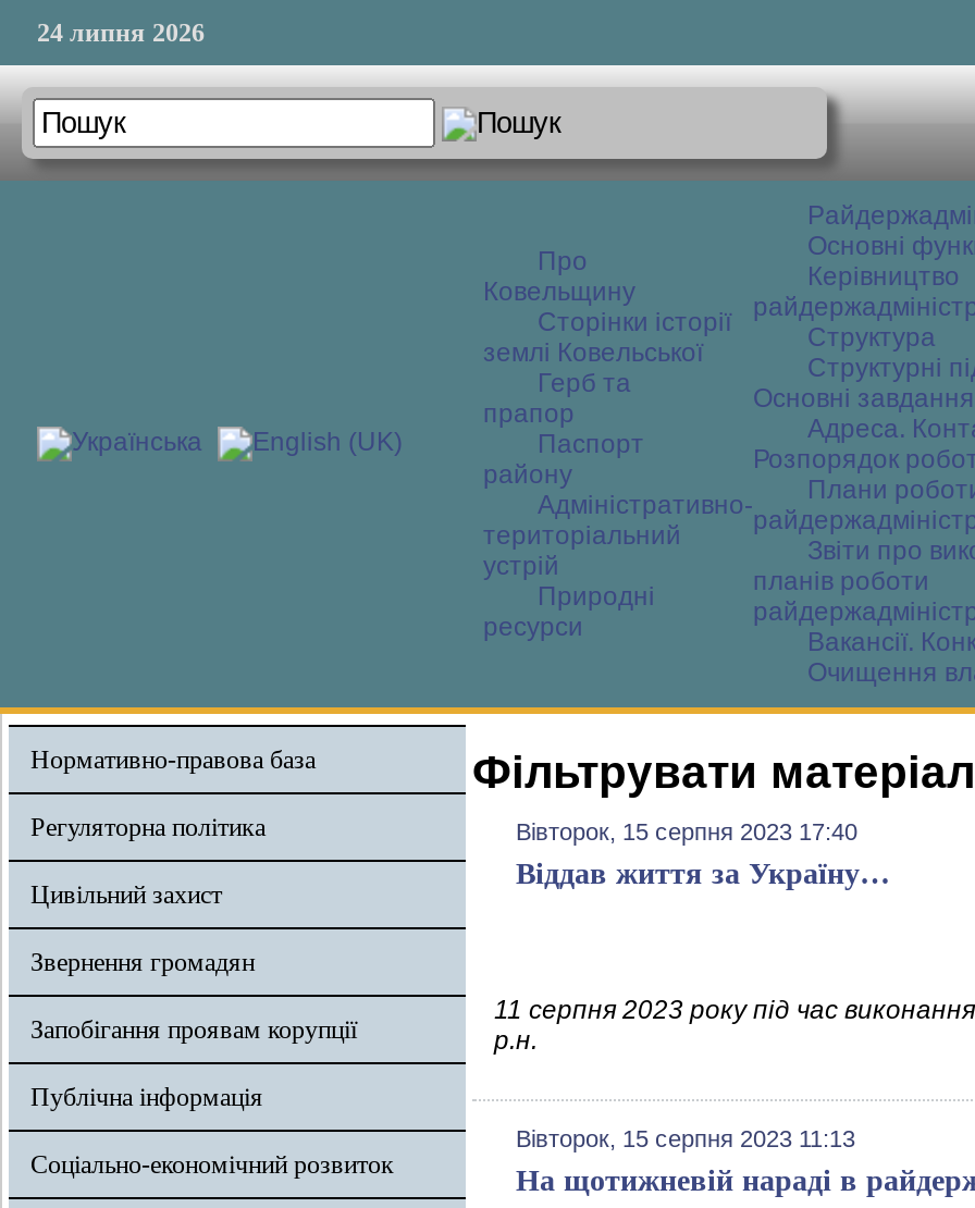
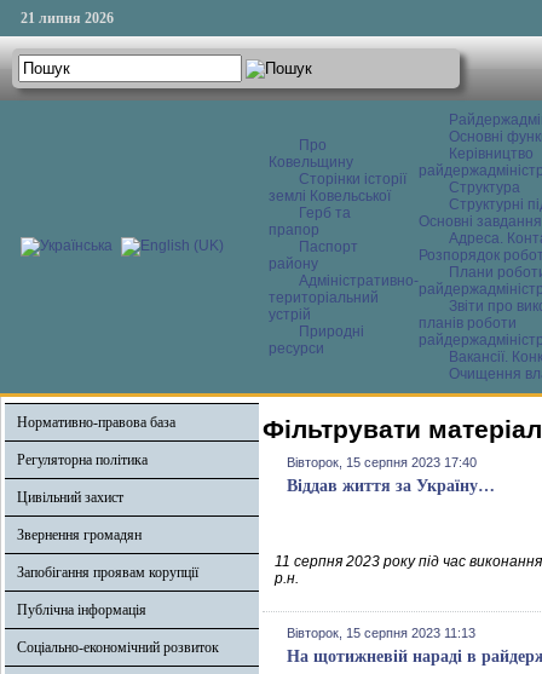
- 24 липня 2026
+ 21 липня 2026
